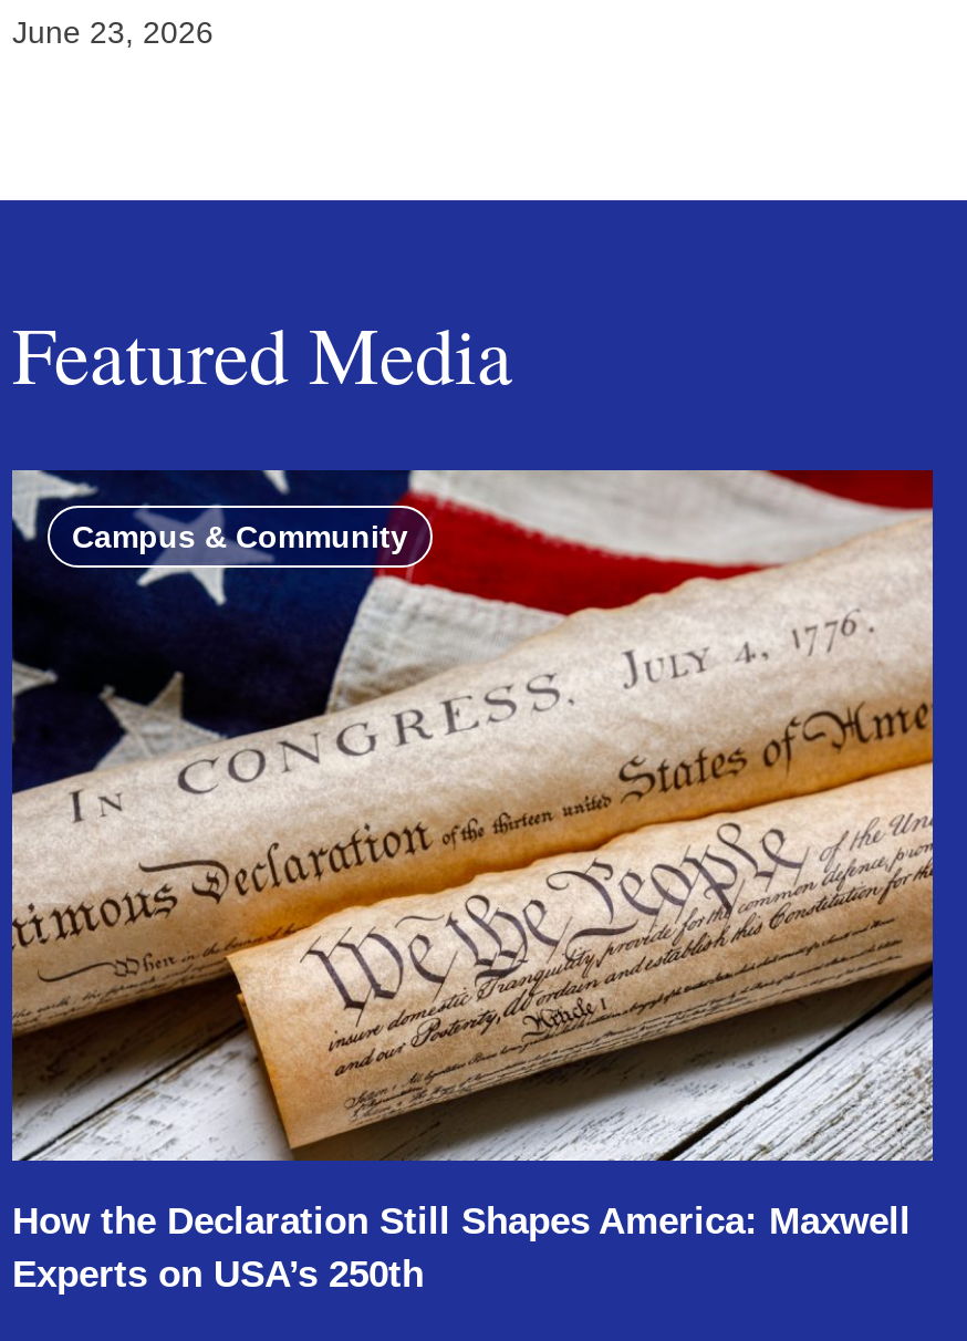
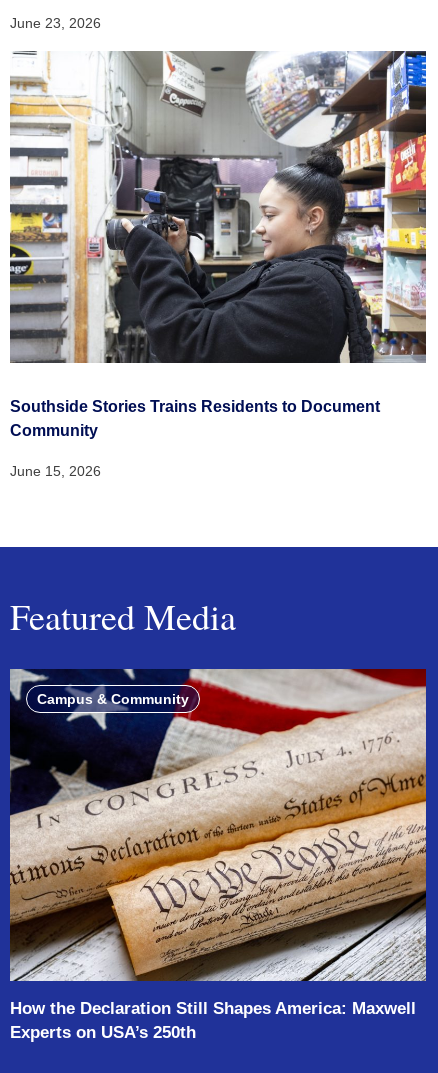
+ [image]
+ Southside Stories Trains Residents to Document
+ Community
+ June 15, 2026
